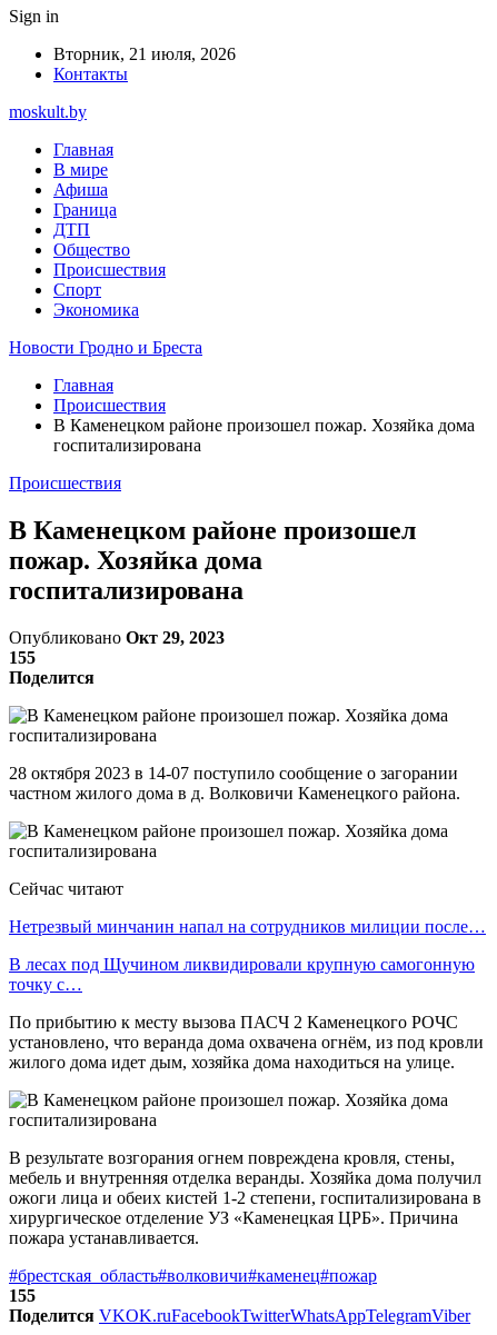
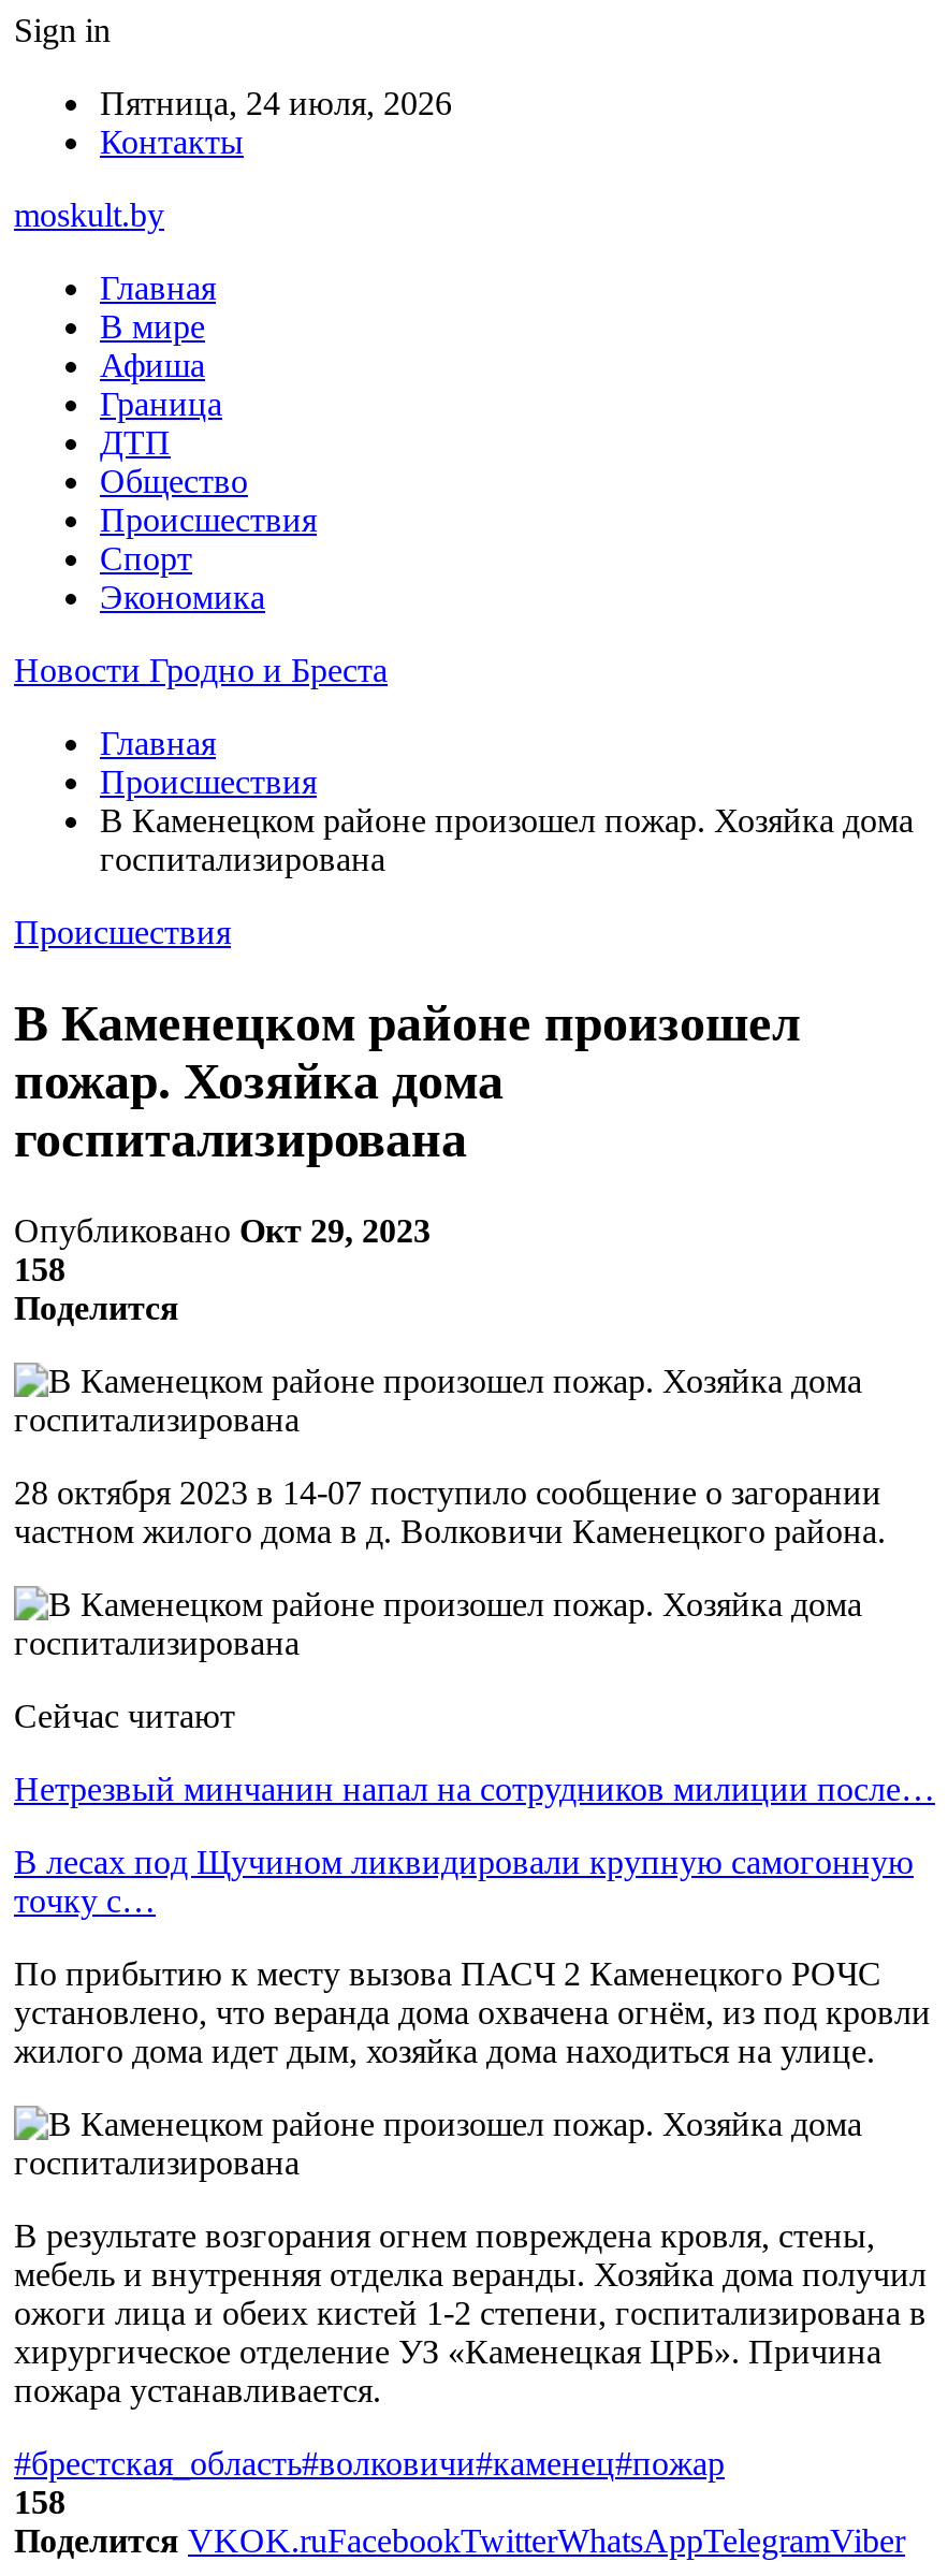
- Вторник, 21 июля, 2026
+ Пятница, 24 июля, 2026

- 155
+ 158

- 155
+ 158
